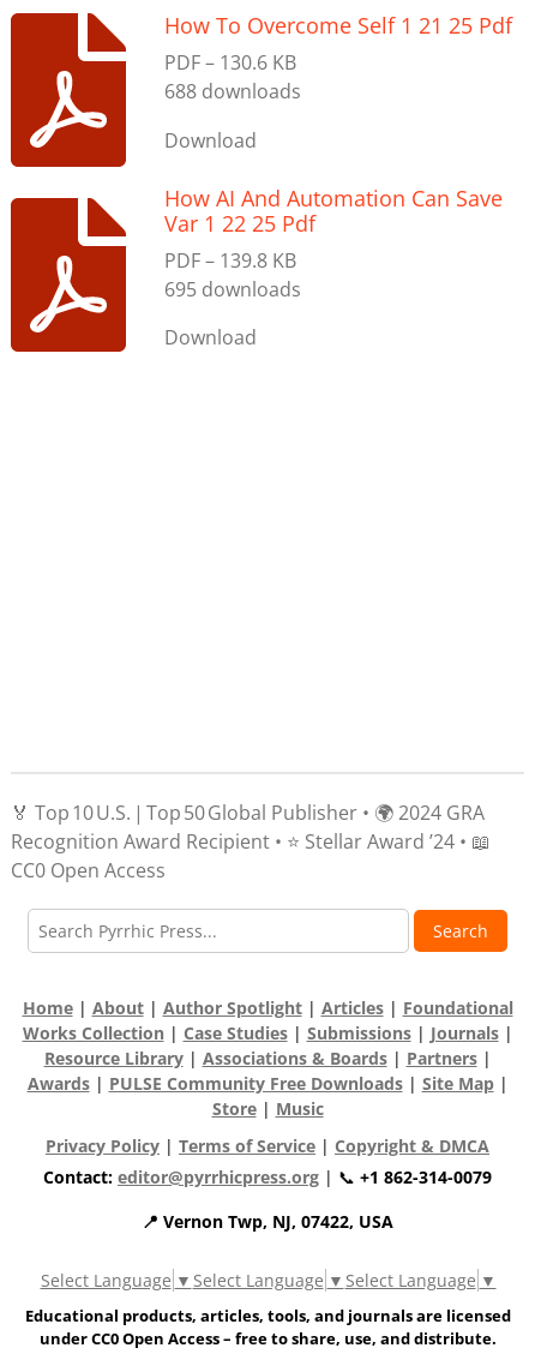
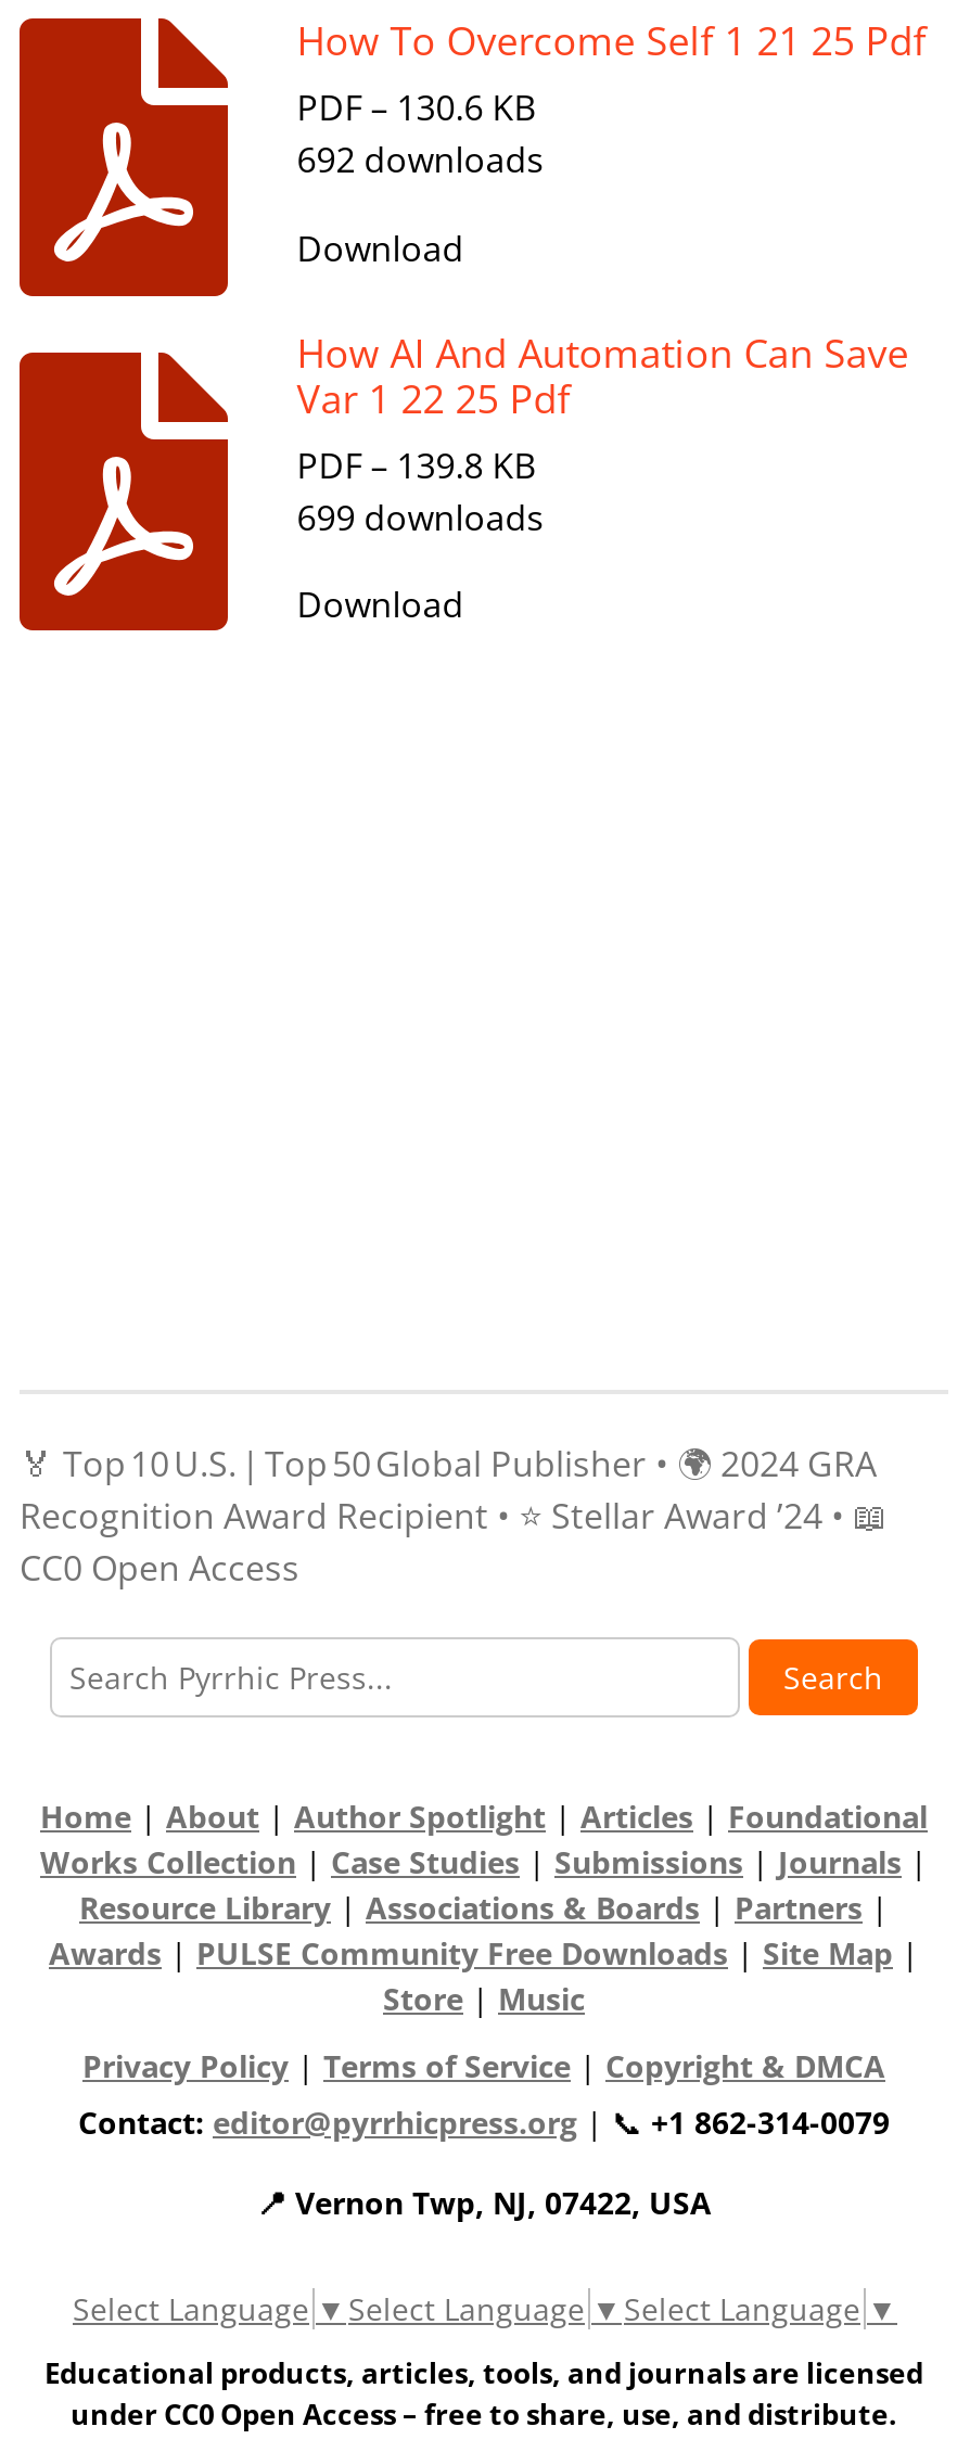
- 688 downloads
+ 692 downloads

- 695 downloads
+ 699 downloads
